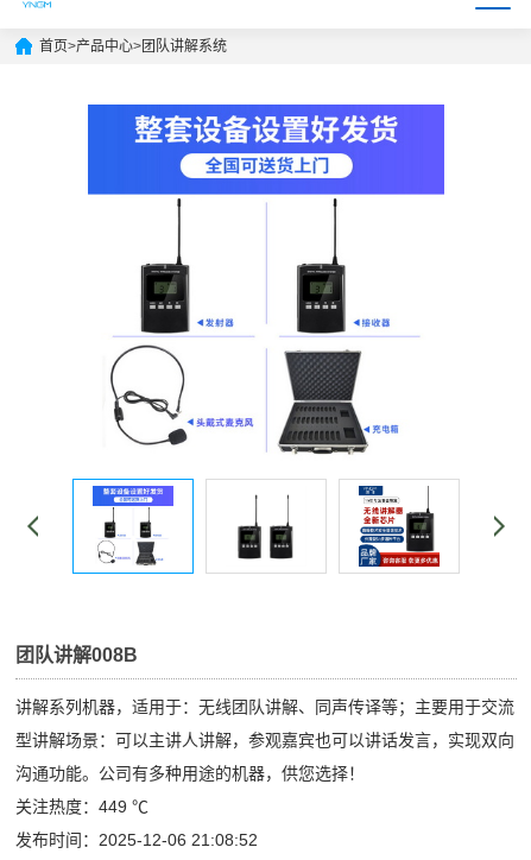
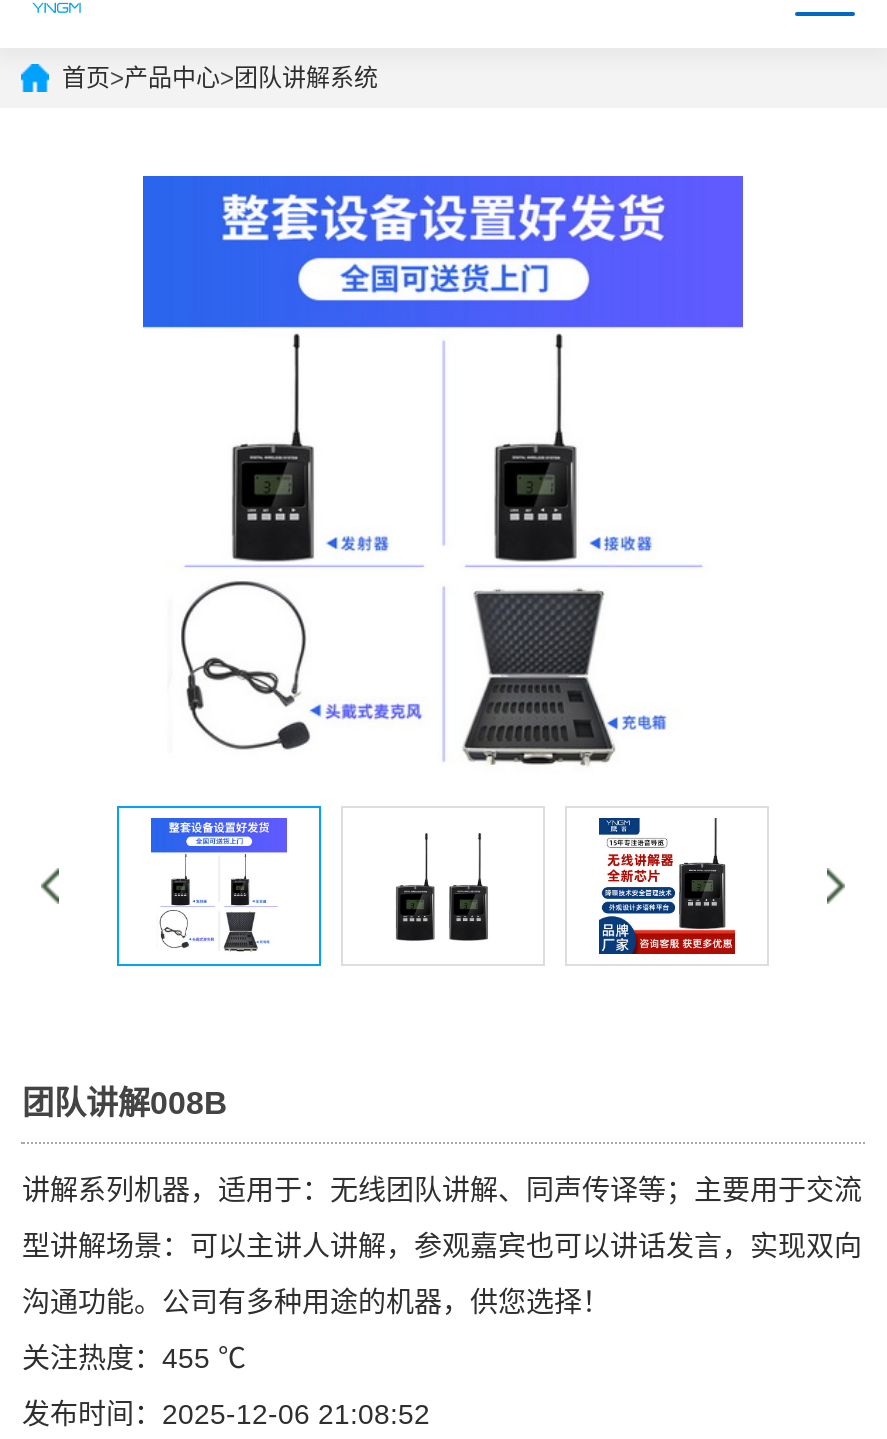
- 关注热度：449 ℃
+ 关注热度：455 ℃
